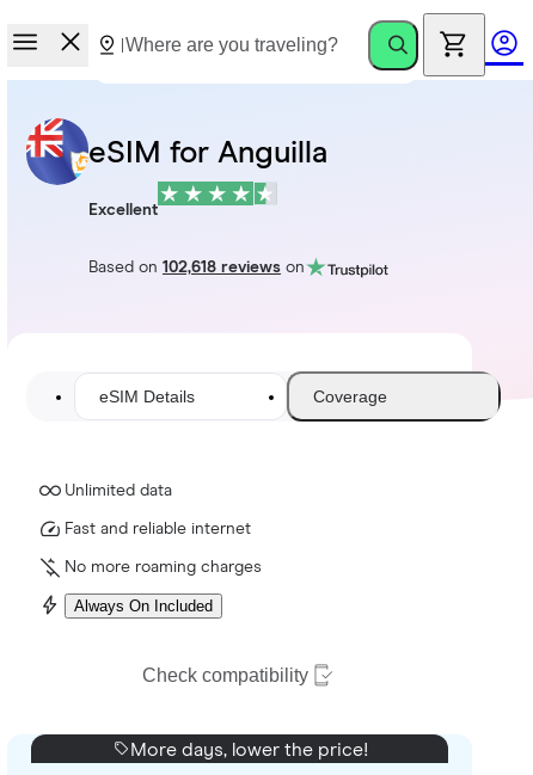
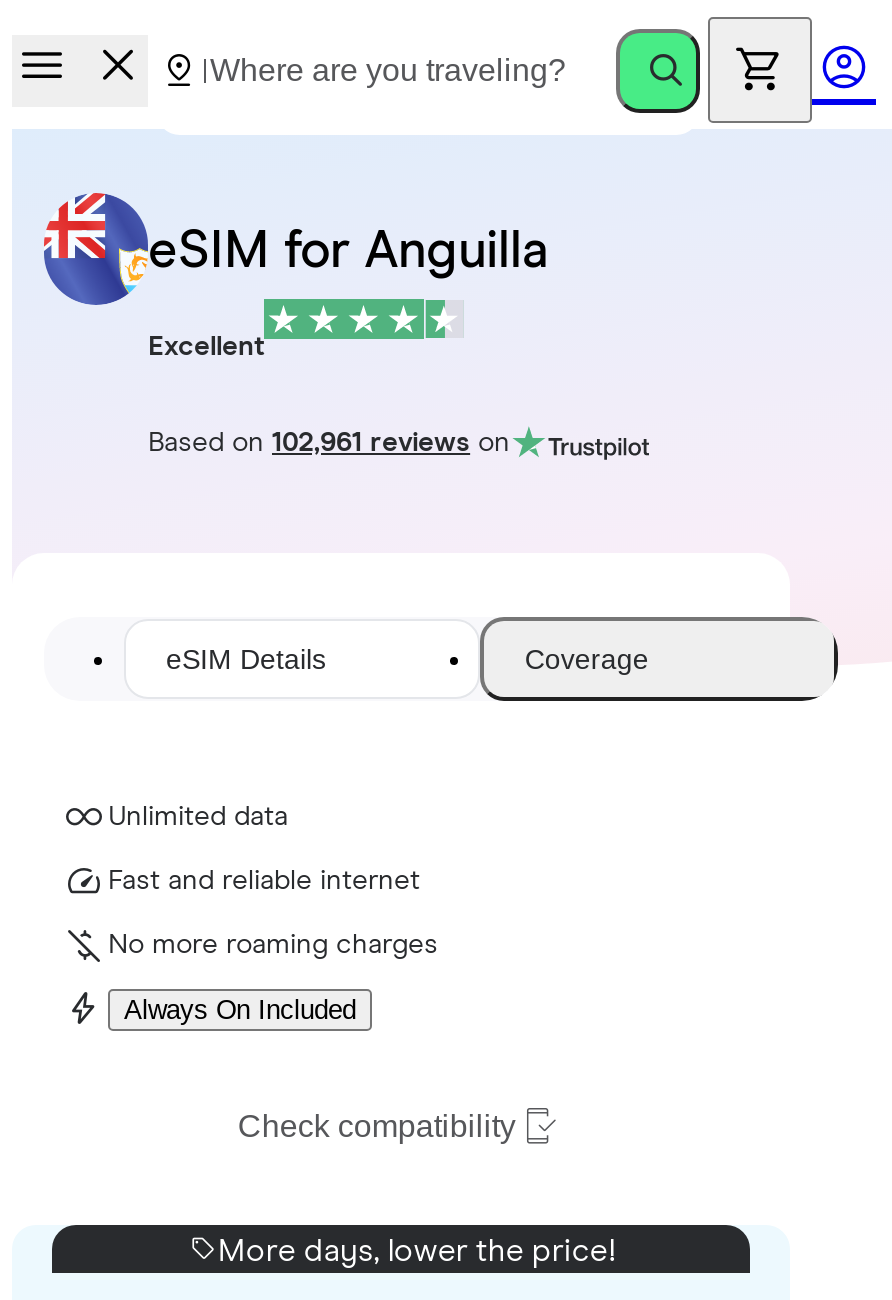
- Based on 102,618 reviews on
+ Based on 102,961 reviews on
